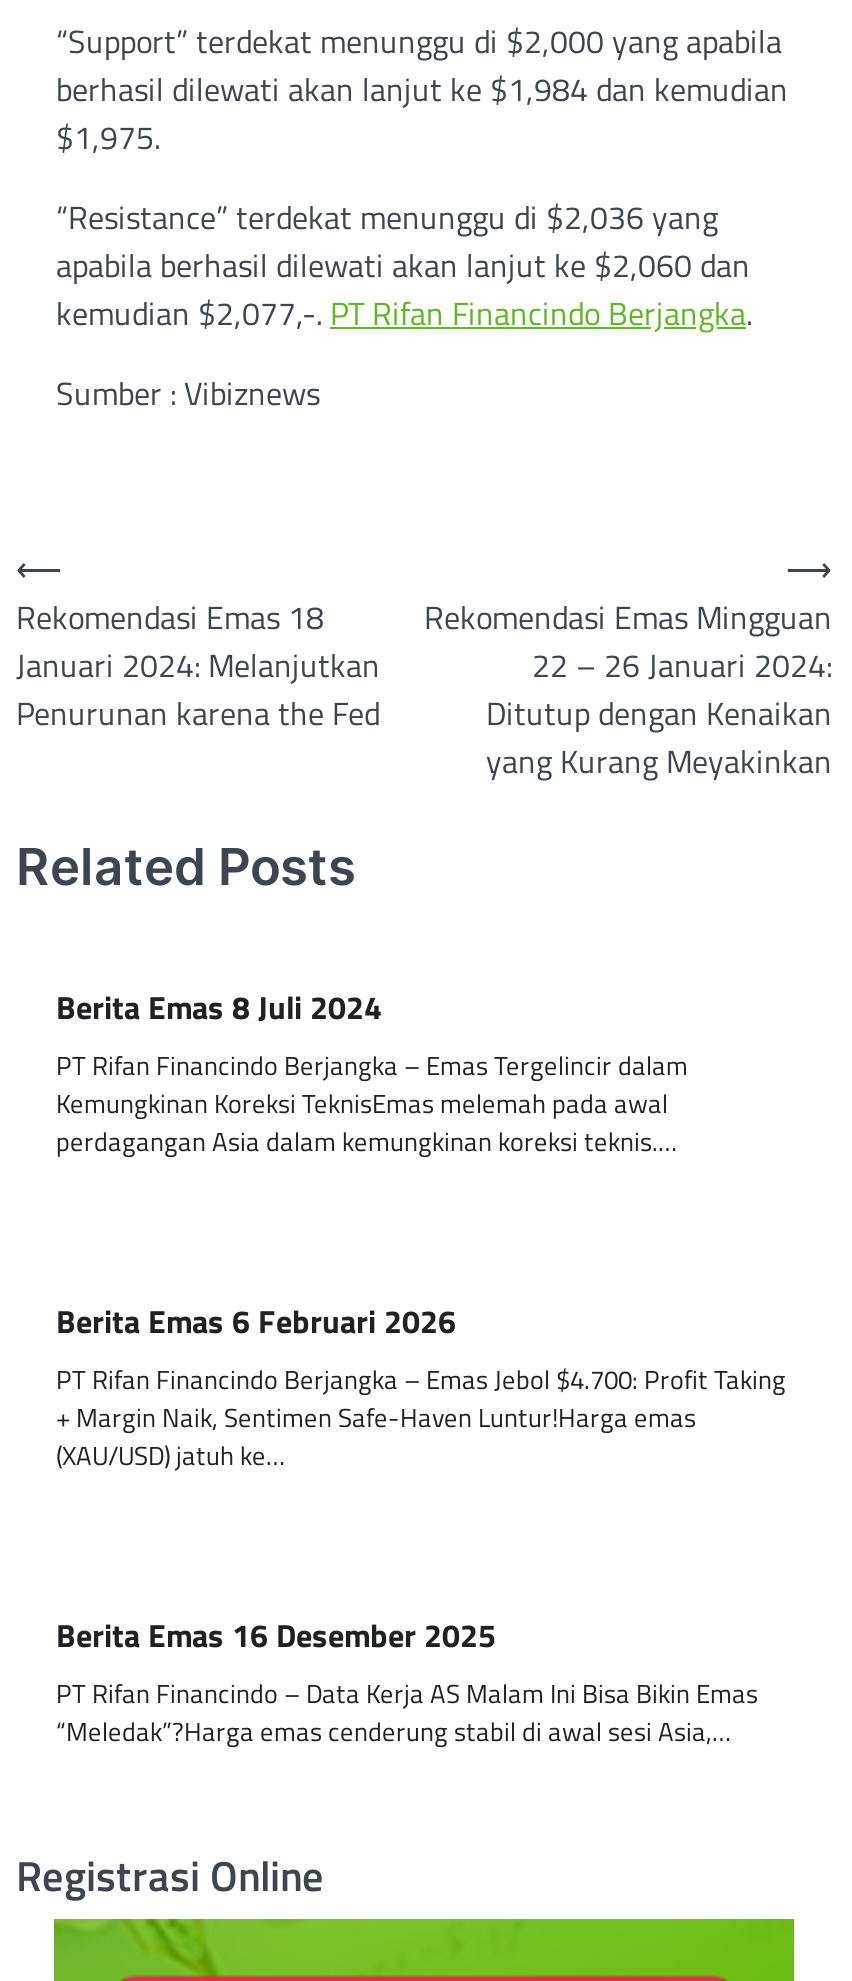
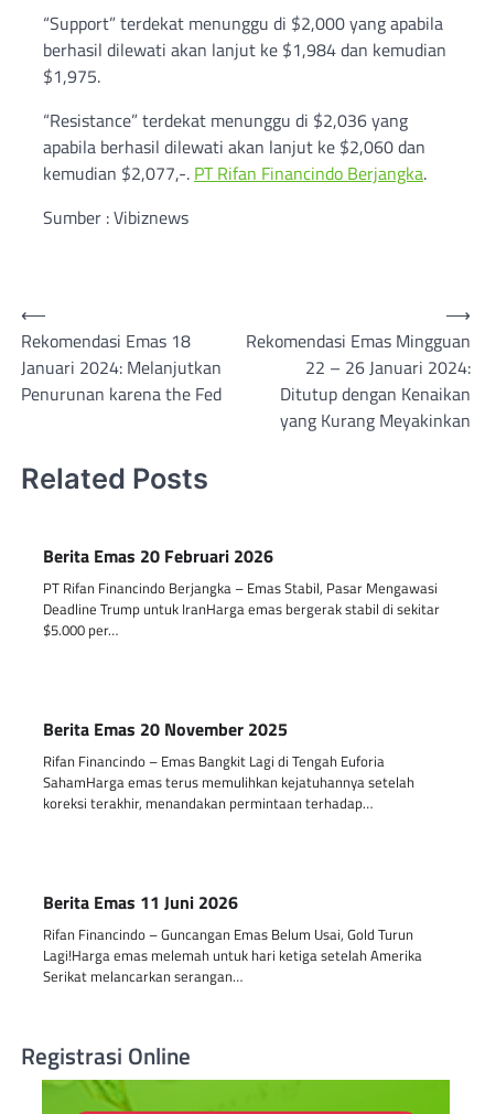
- Berita Emas 8 Juli 2024
- PT Rifan Financindo Berjangka – Emas Tergelincir dalam
- Kemungkinan Koreksi TeknisEmas melemah pada awal
- perdagangan Asia dalam kemungkinan koreksi teknis.…
+ Berita Emas 20 Februari 2026
+ PT Rifan Financindo Berjangka – Emas Stabil, Pasar Mengawasi
+ Deadline Trump untuk IranHarga emas bergerak stabil di sekitar
+ $5.000 per…

- Berita Emas 6 Februari 2026
- PT Rifan Financindo Berjangka – Emas Jebol $4.700: Profit Taking
- + Margin Naik, Sentimen Safe-Haven Luntur!Harga emas
- (XAU/USD) jatuh ke…
+ Berita Emas 20 November 2025
+ Rifan Financindo – Emas Bangkit Lagi di Tengah Euforia
+ SahamHarga emas terus memulihkan kejatuhannya setelah
+ koreksi terakhir, menandakan permintaan terhadap…

- Berita Emas 16 Desember 2025
- PT Rifan Financindo – Data Kerja AS Malam Ini Bisa Bikin Emas
- “Meledak”?Harga emas cenderung stabil di awal sesi Asia,…
+ Berita Emas 11 Juni 2026
+ Rifan Financindo – Guncangan Emas Belum Usai, Gold Turun
+ Lagi!Harga emas melemah untuk hari ketiga setelah Amerika
+ Serikat melancarkan serangan…
